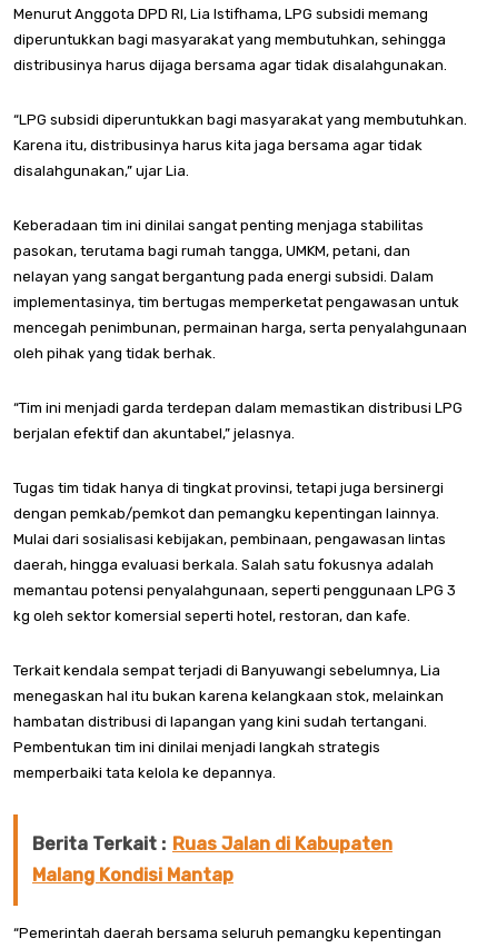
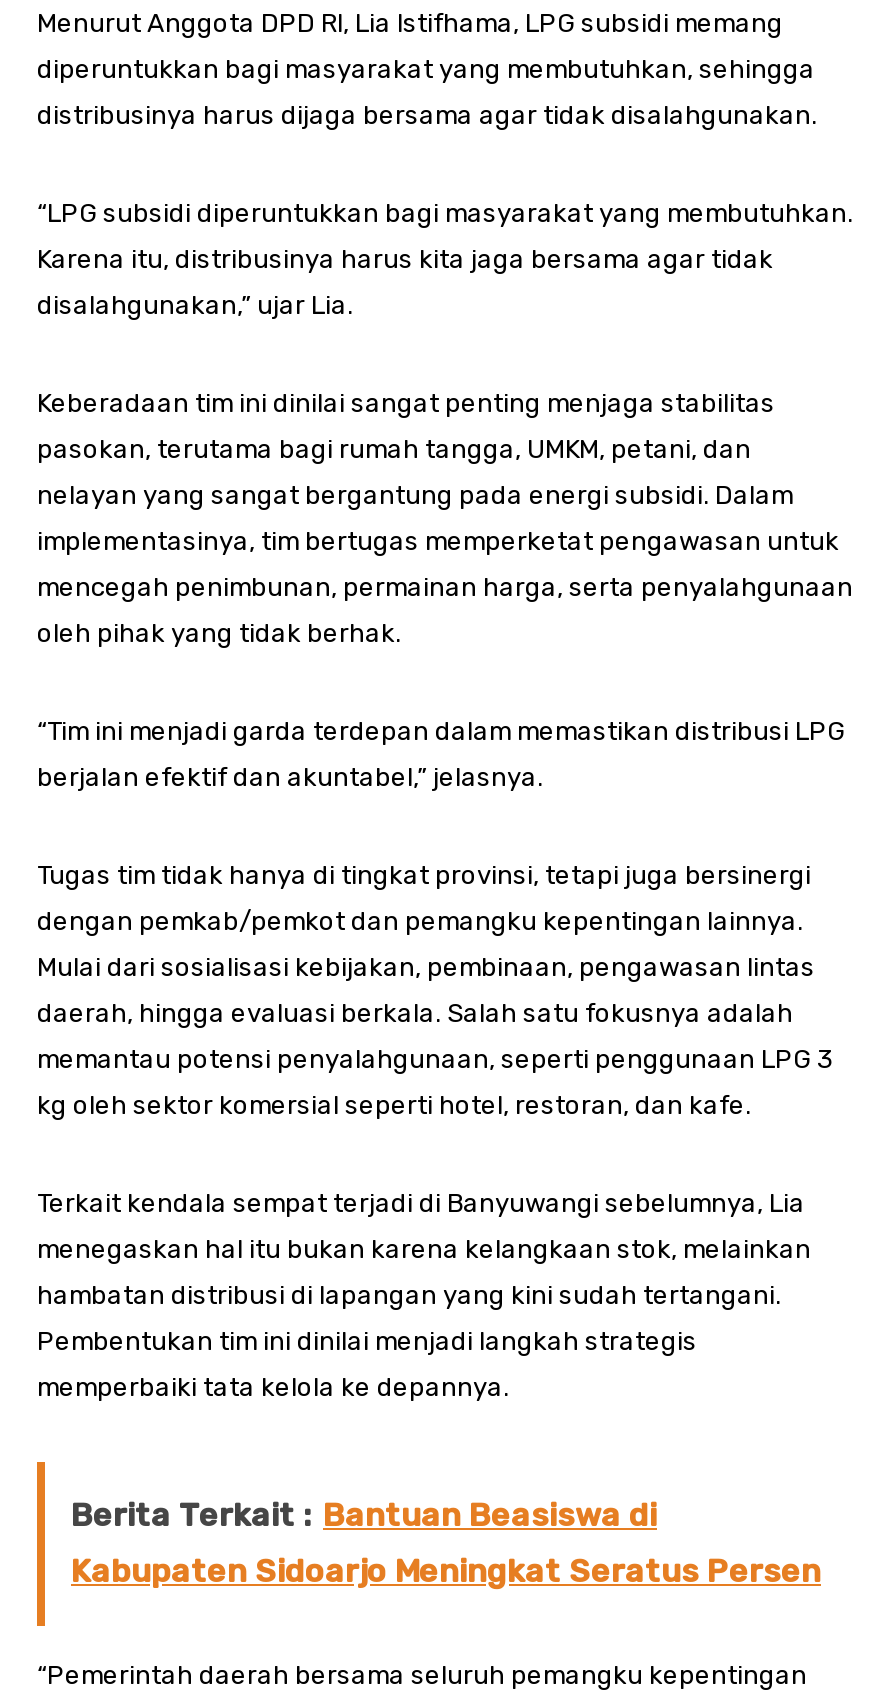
- Berita Terkait : Ruas Jalan di Kabupaten
+ Berita Terkait : Bantuan Beasiswa di

- Malang Kondisi Mantap
+ Kabupaten Sidoarjo Meningkat Seratus Persen
